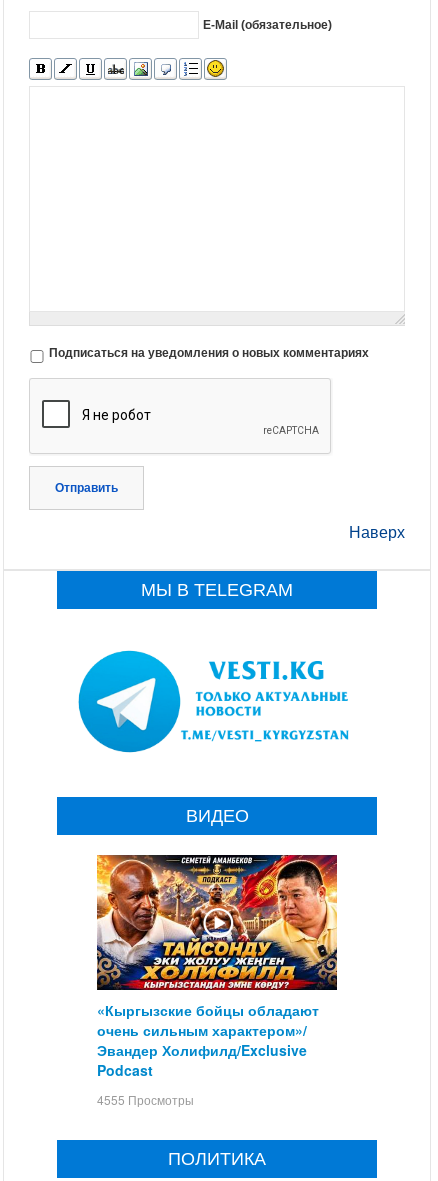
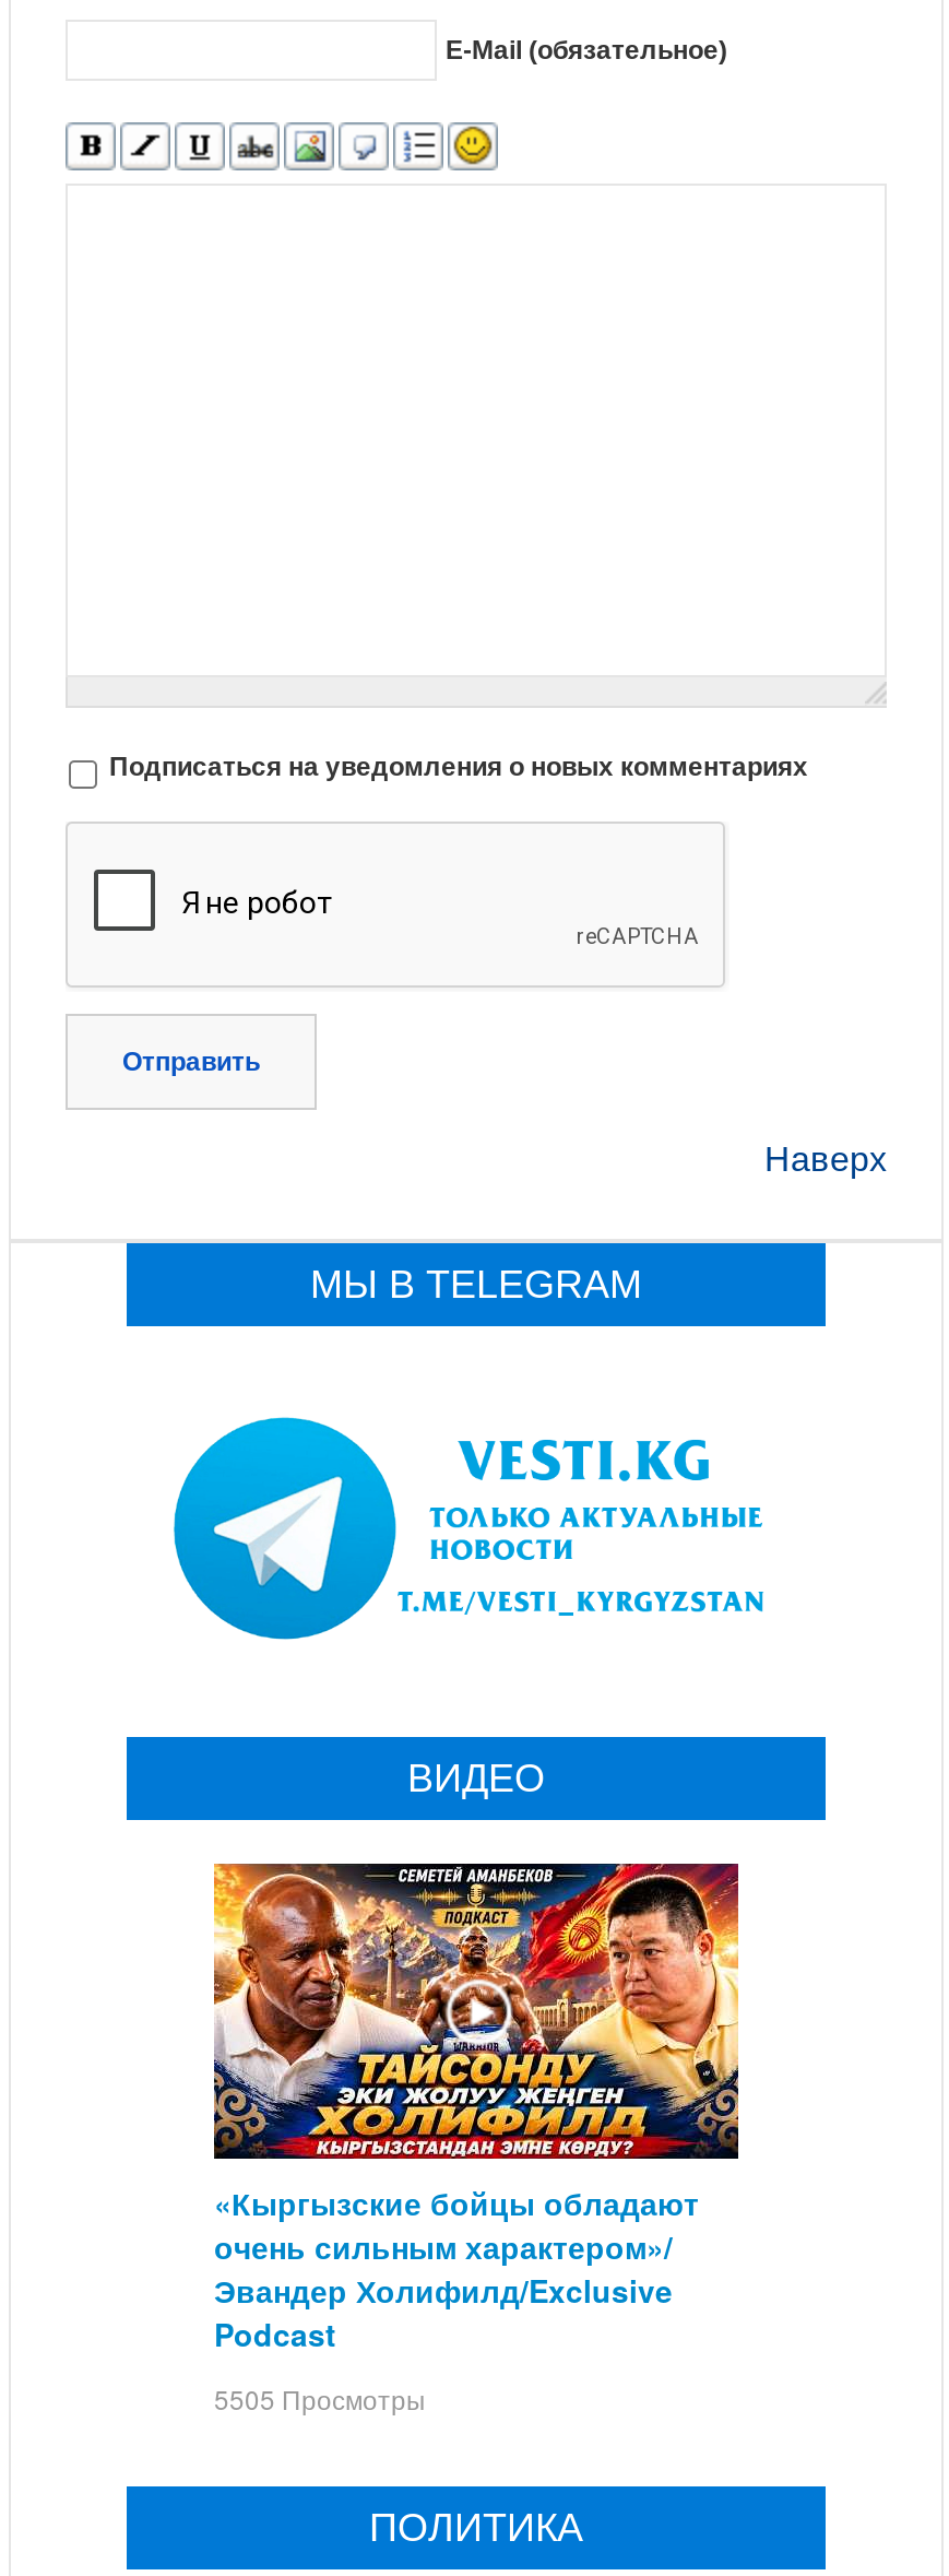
- 4555 Просмотры
+ 5505 Просмотры
